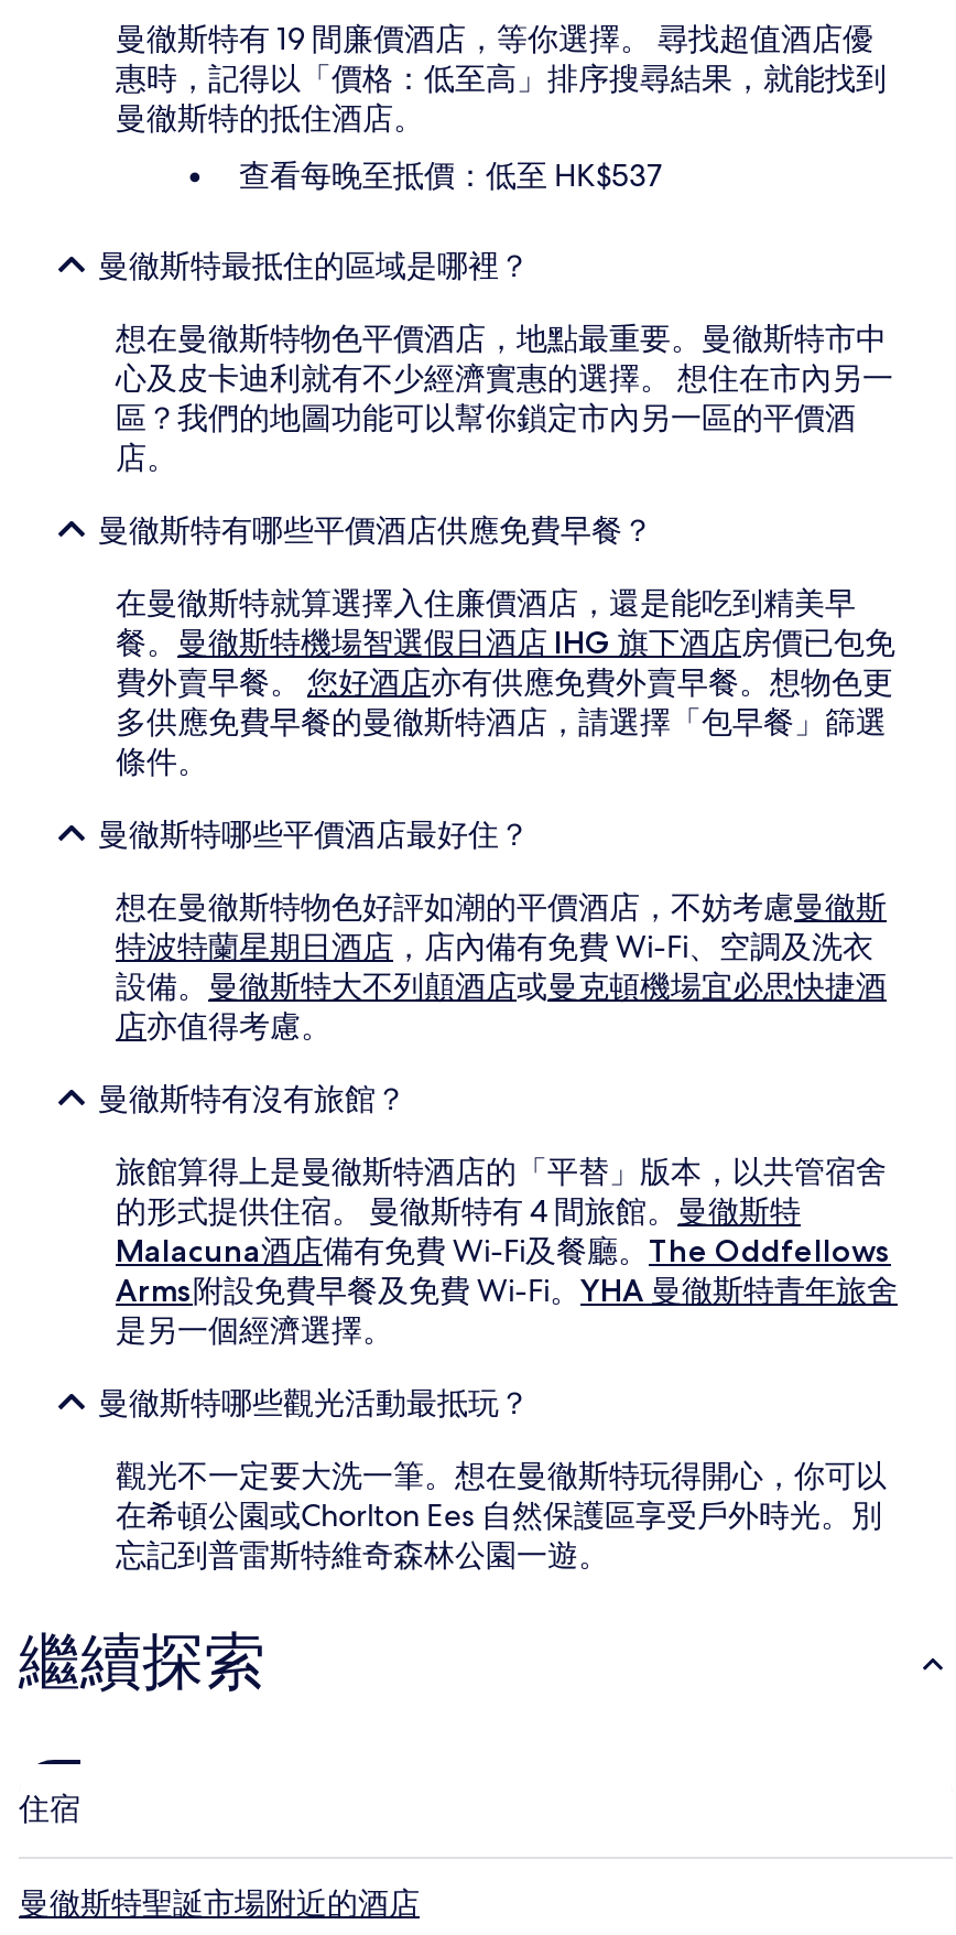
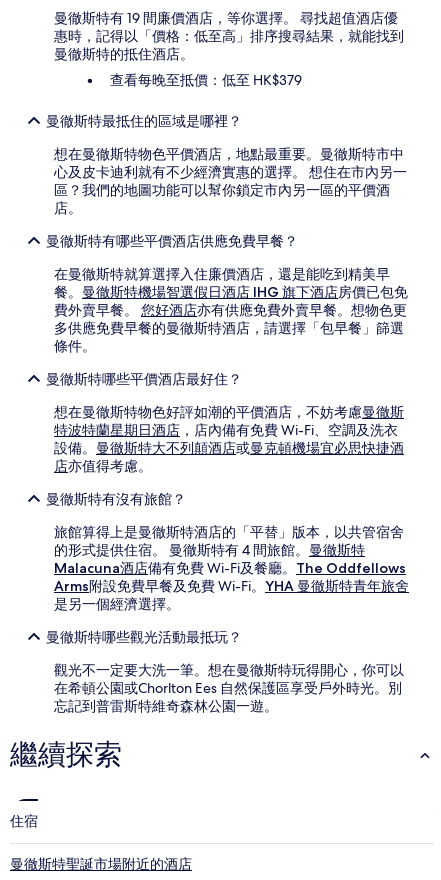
- 查看每晚至抵價：低至 HK$537
+ 查看每晚至抵價：低至 HK$379
